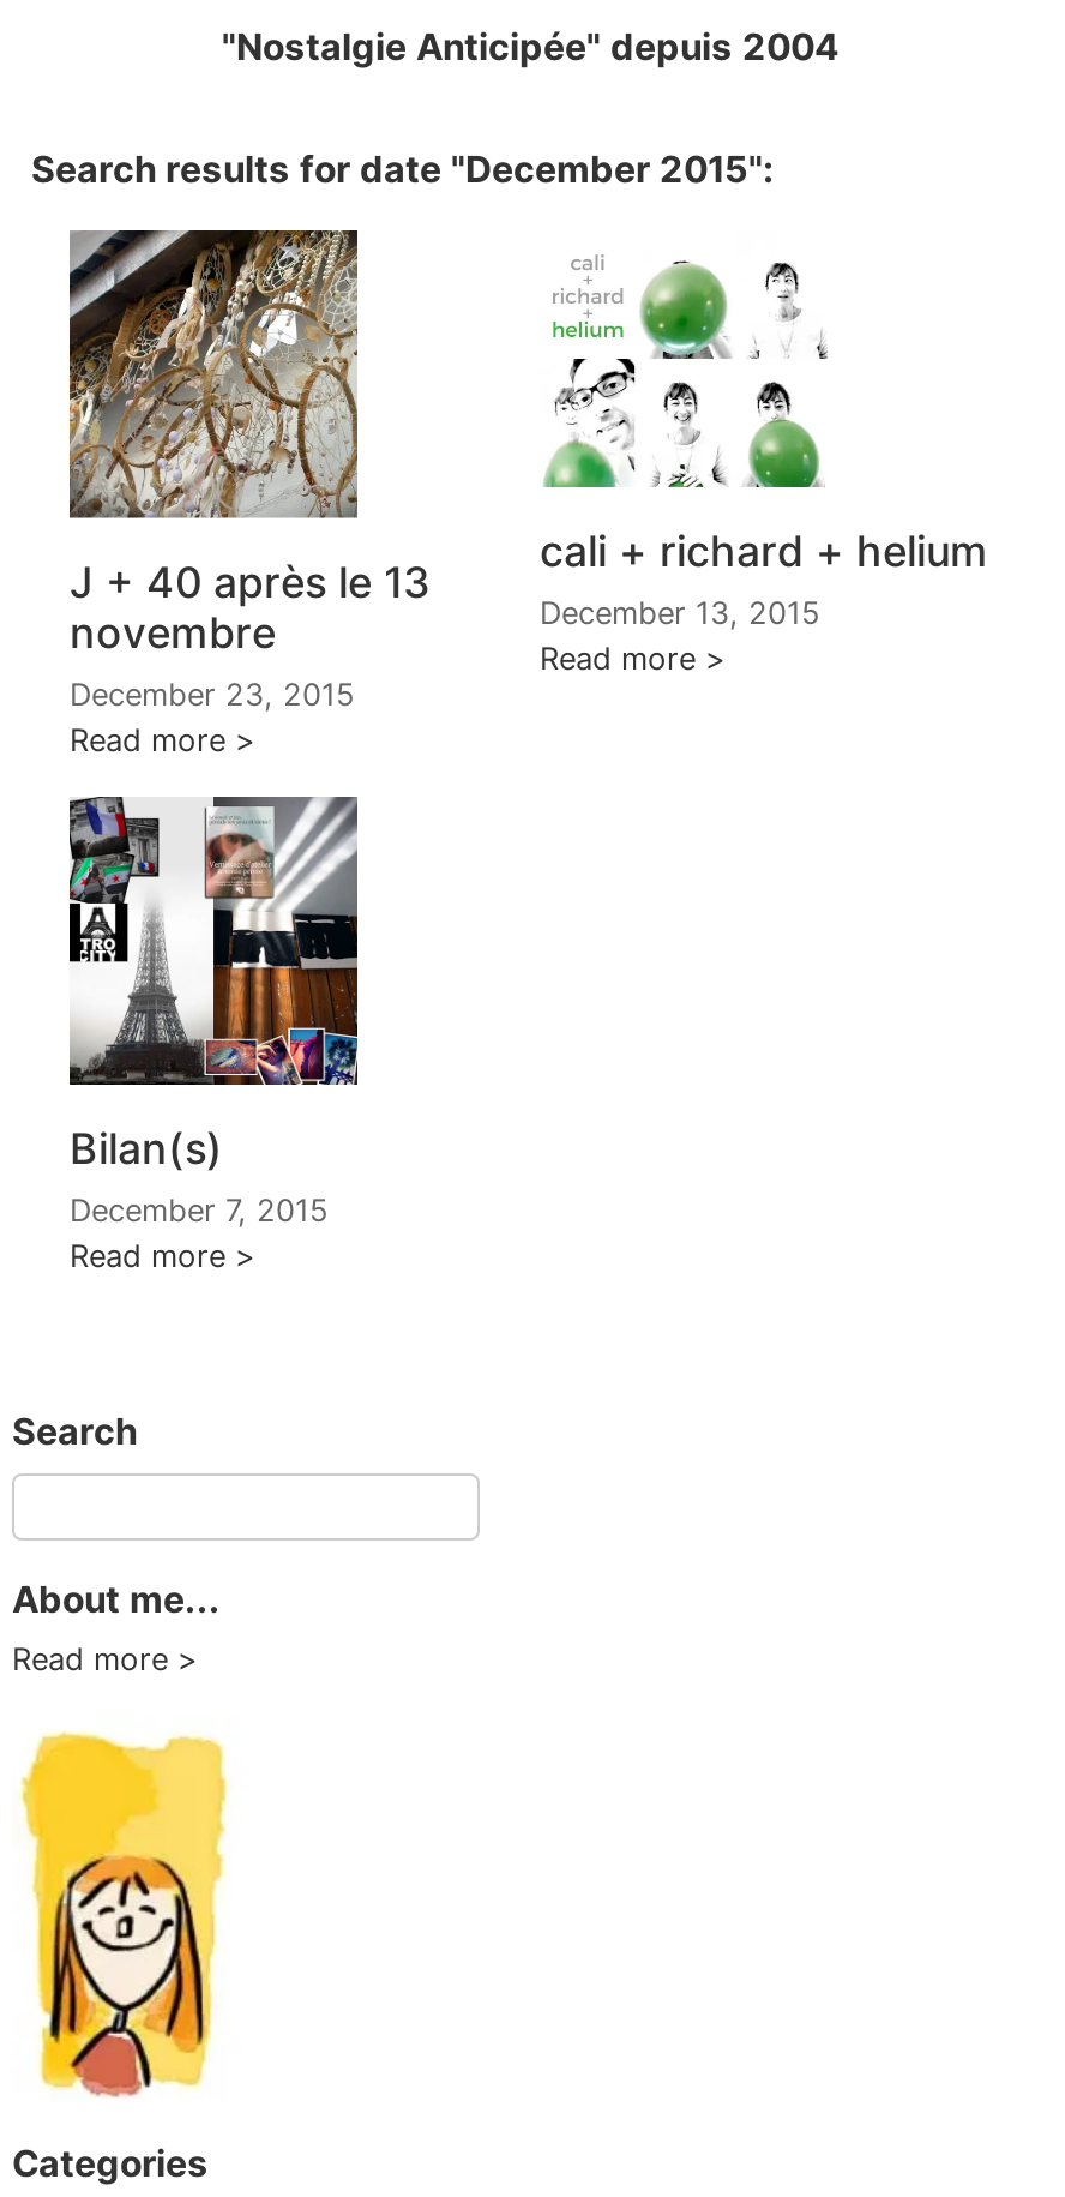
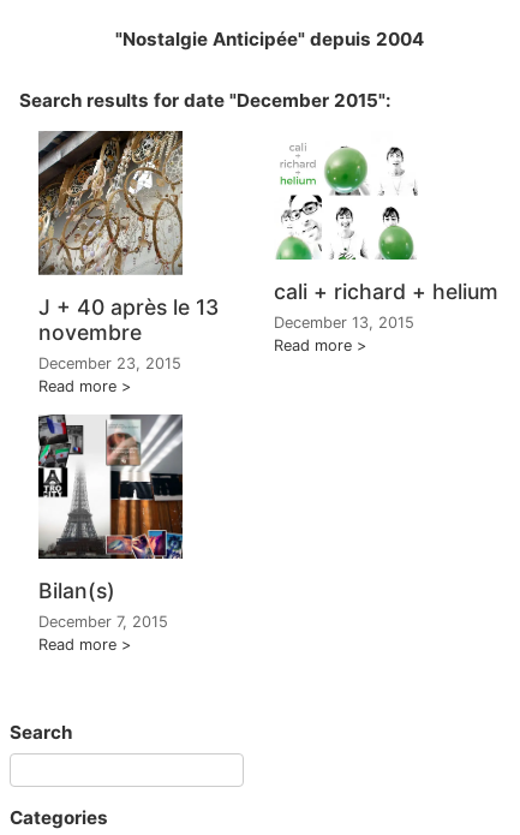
- About me...
- Read more

- [image]
